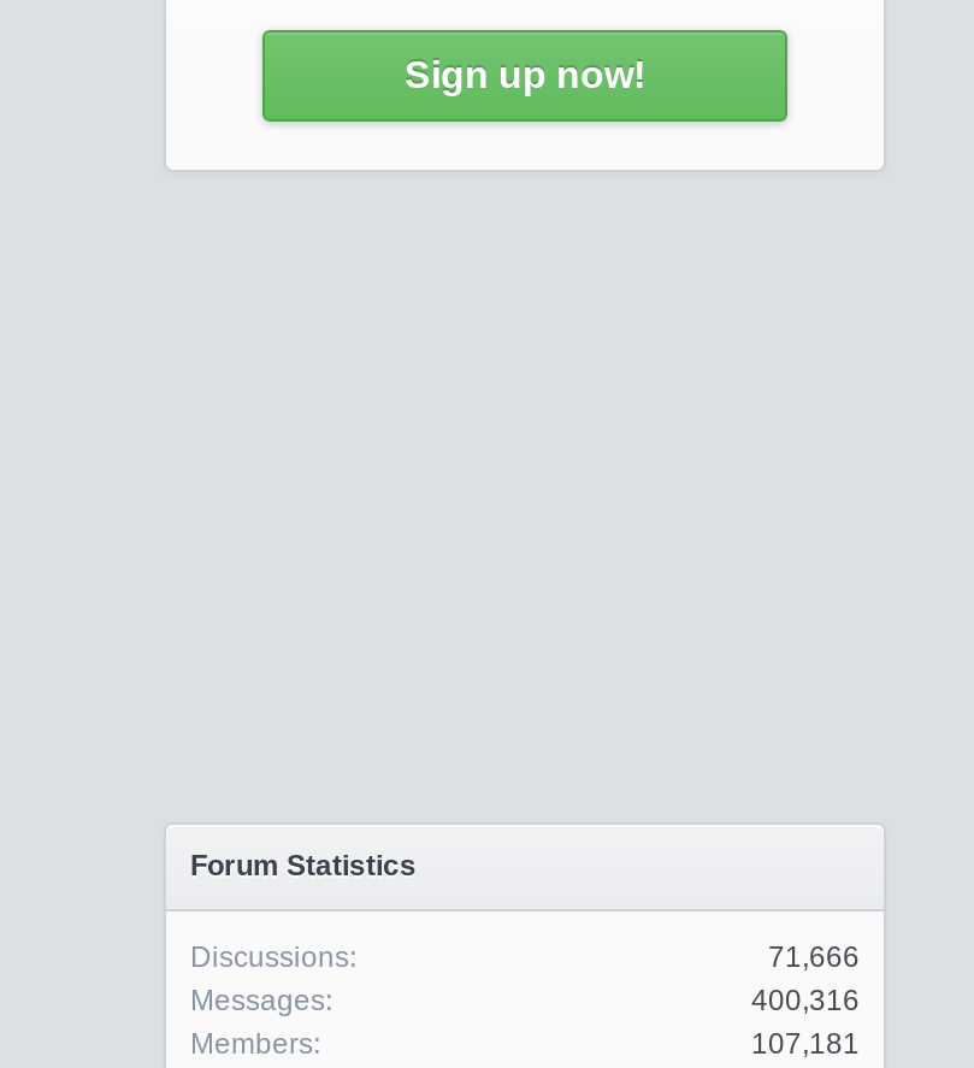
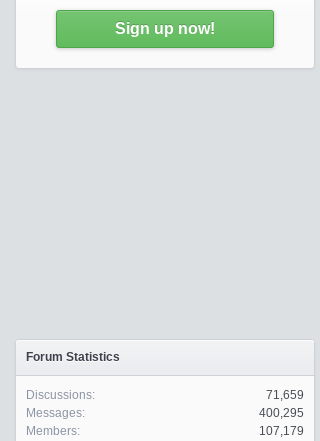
- 71,666
+ 71,659

- 400,316
+ 400,295

- 107,181
+ 107,179
